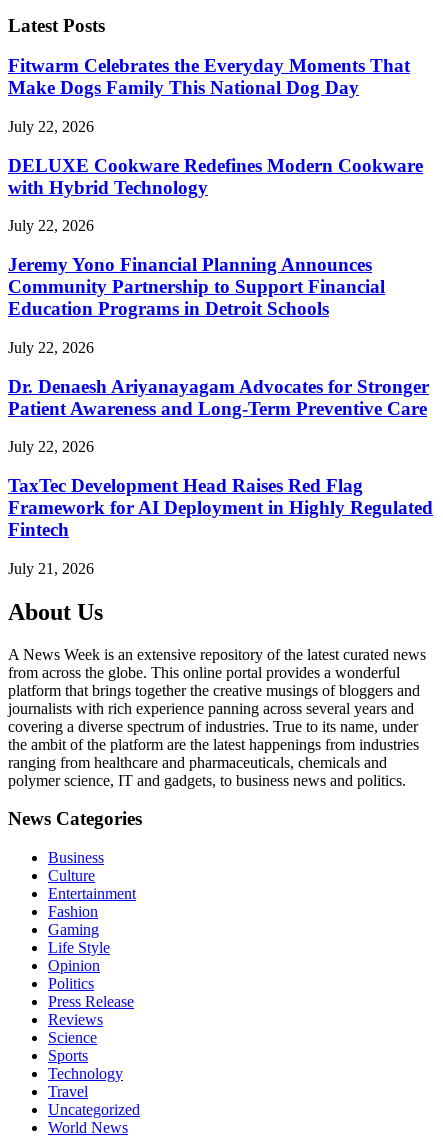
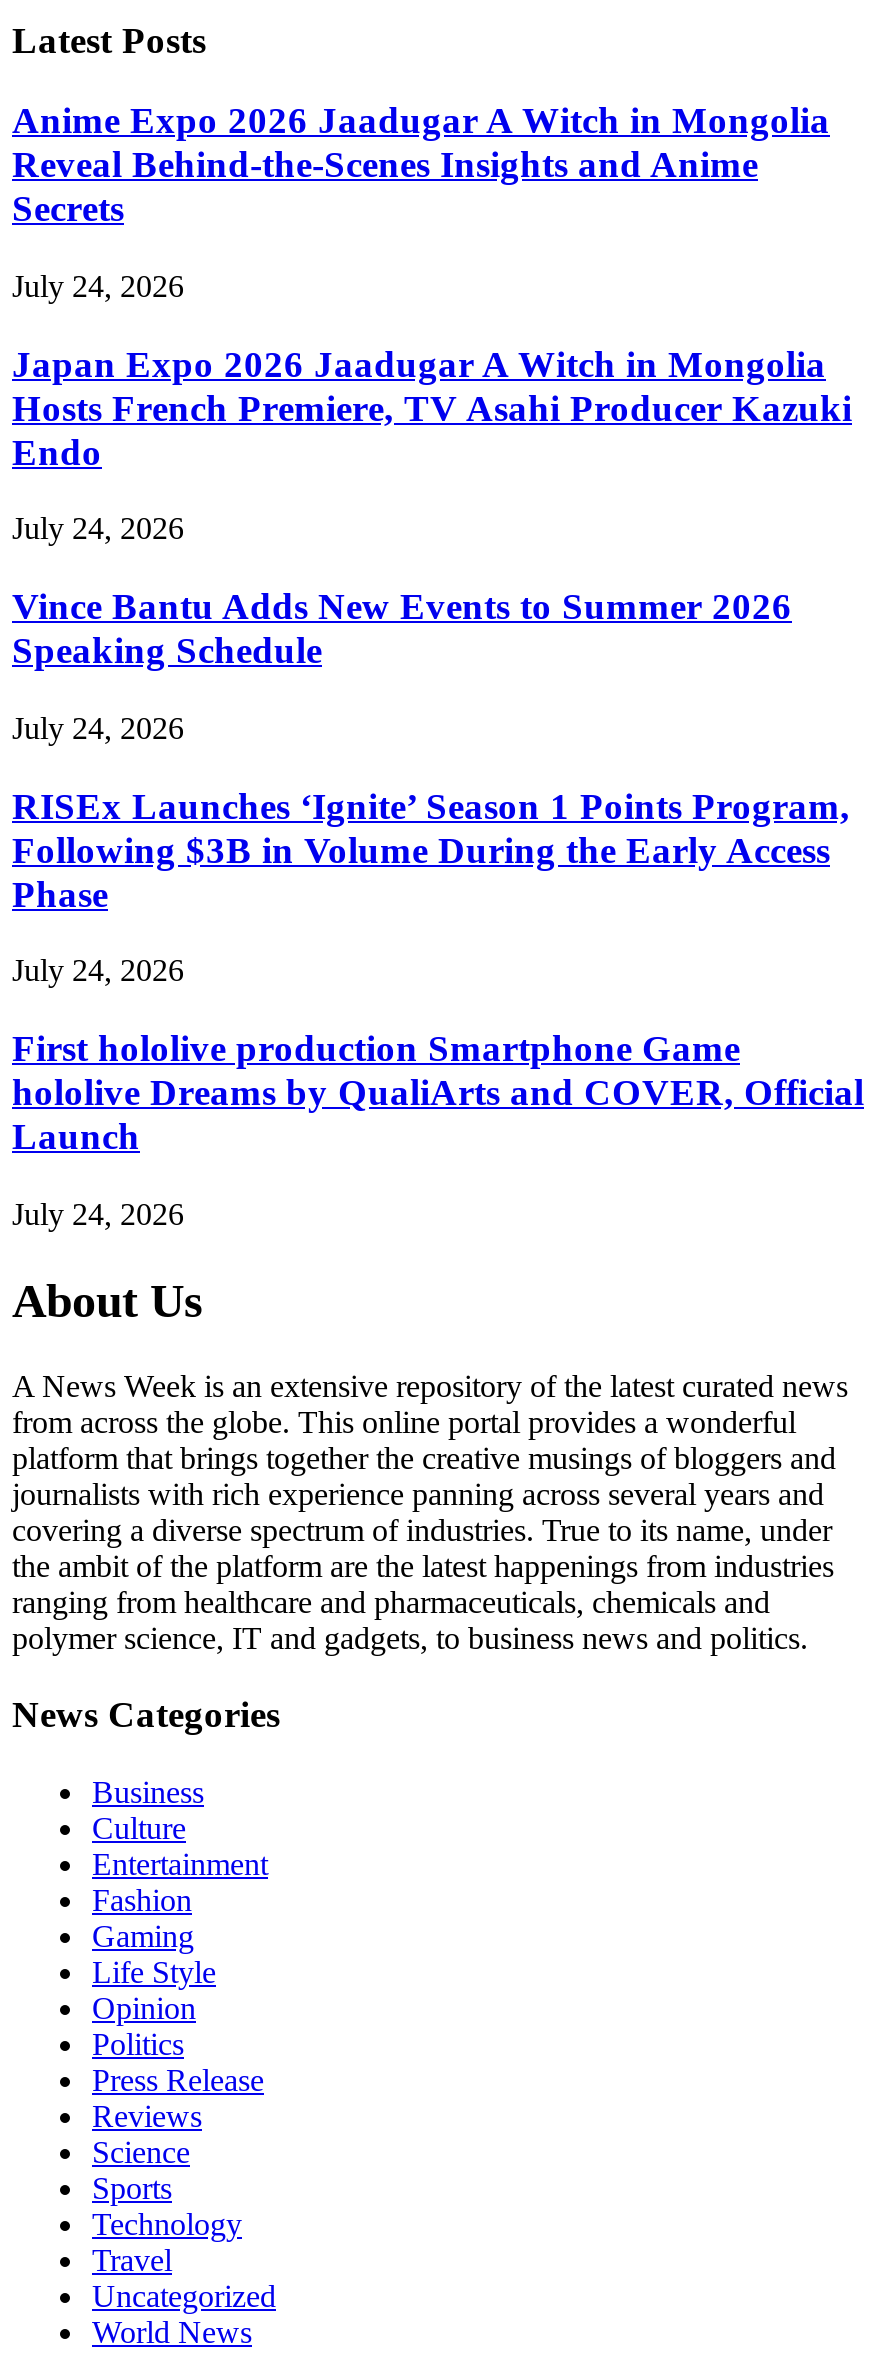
- Fitwarm Celebrates the Everyday Moments That
- Make Dogs Family This National Dog Day
+ Anime Expo 2026 Jaadugar A Witch in Mongolia
+ Reveal Behind-the-Scenes Insights and Anime
+ Secrets

- July 22, 2026
+ July 24, 2026

- DELUXE Cookware Redefines Modern Cookware
- with Hybrid Technology
+ Japan Expo 2026 Jaadugar A Witch in Mongolia
+ Hosts French Premiere, TV Asahi Producer Kazuki
+ Endo

- July 22, 2026
+ July 24, 2026

- Jeremy Yono Financial Planning Announces
- Community Partnership to Support Financial
- Education Programs in Detroit Schools
+ Vince Bantu Adds New Events to Summer 2026
+ Speaking Schedule

- July 22, 2026
+ July 24, 2026

- Dr. Denaesh Ariyanayagam Advocates for Stronger
- Patient Awareness and Long-Term Preventive Care
+ RISEx Launches ‘Ignite’ Season 1 Points Program,
+ Following $3B in Volume During the Early Access
+ Phase

- July 22, 2026
+ July 24, 2026

- TaxTec Development Head Raises Red Flag
- Framework for AI Deployment in Highly Regulated
- Fintech
+ First hololive production Smartphone Game
+ hololive Dreams by QualiArts and COVER, Official
+ Launch

- July 21, 2026
+ July 24, 2026
